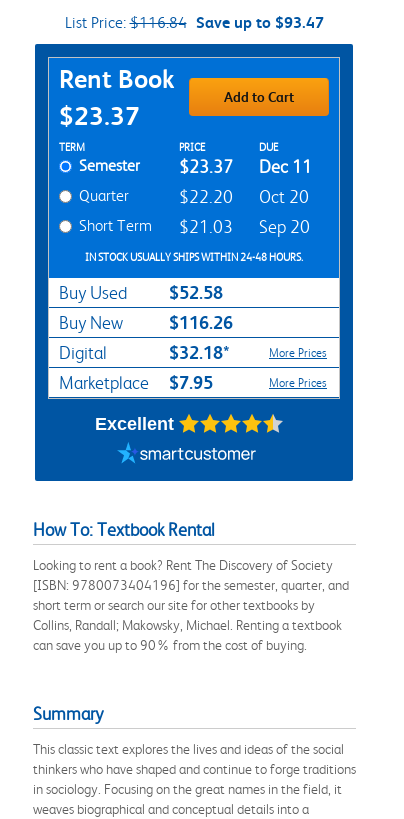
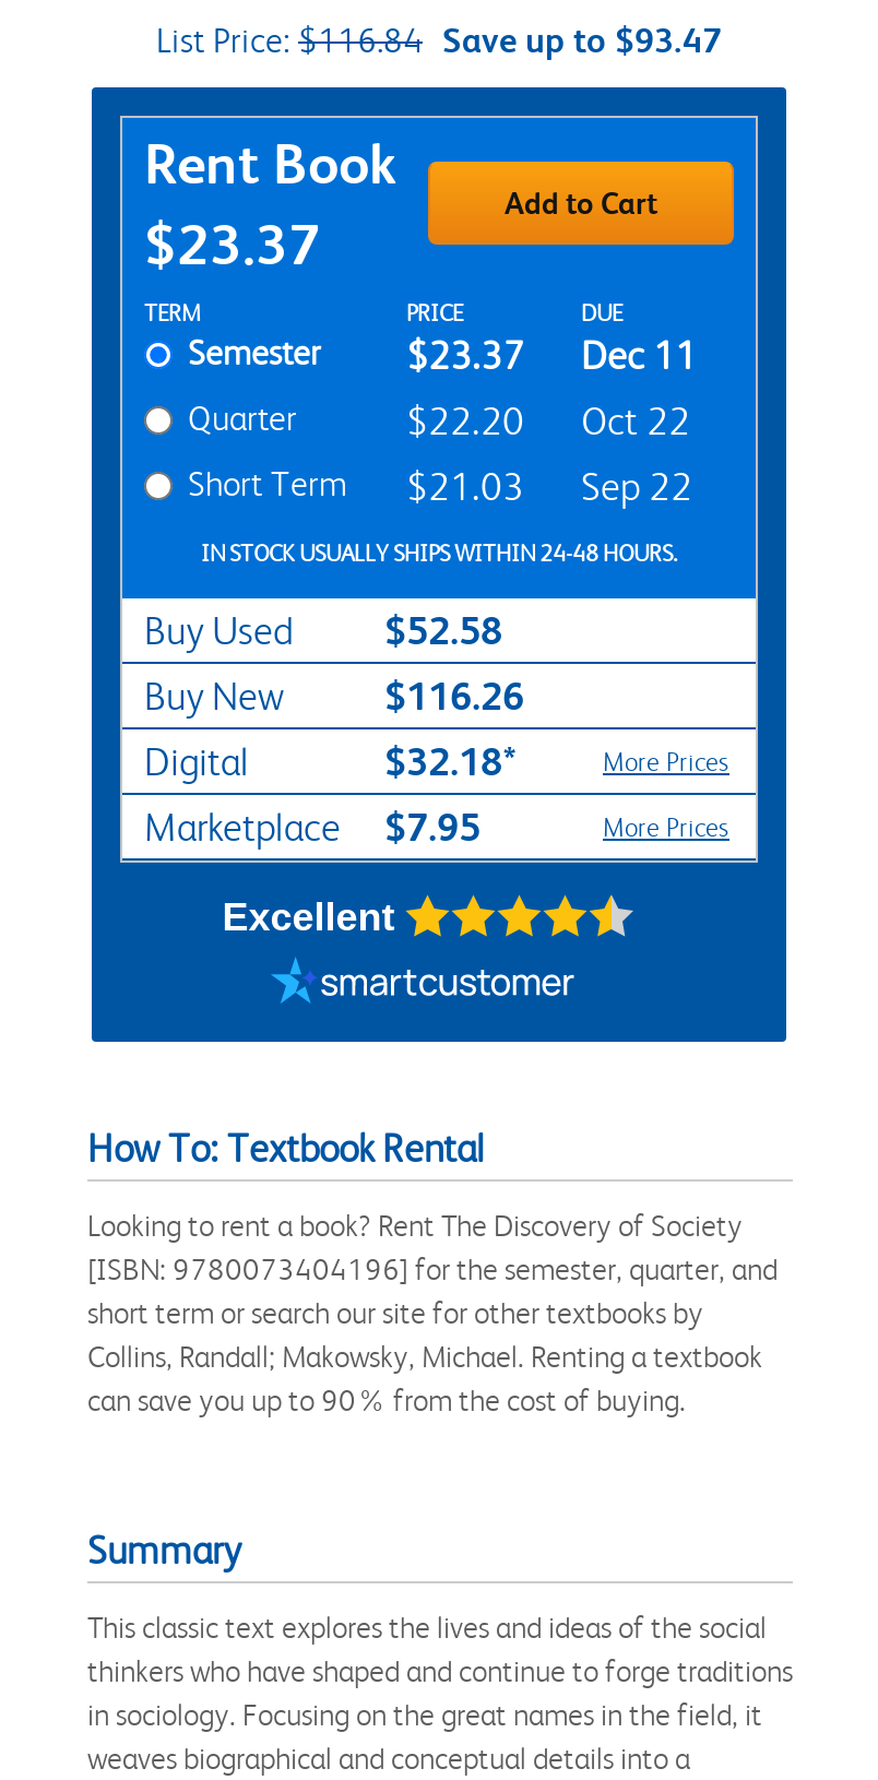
- $22.20 Oct 20
+ $22.20 Oct 22

- Short Term $21.03 Sep 20
+ Short Term $21.03 Sep 22
